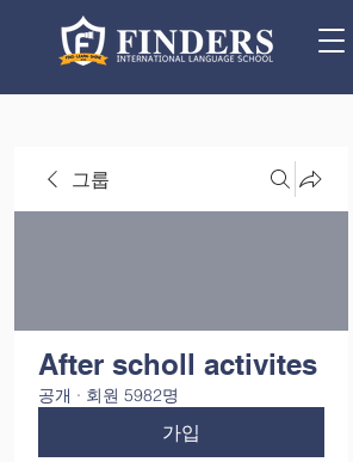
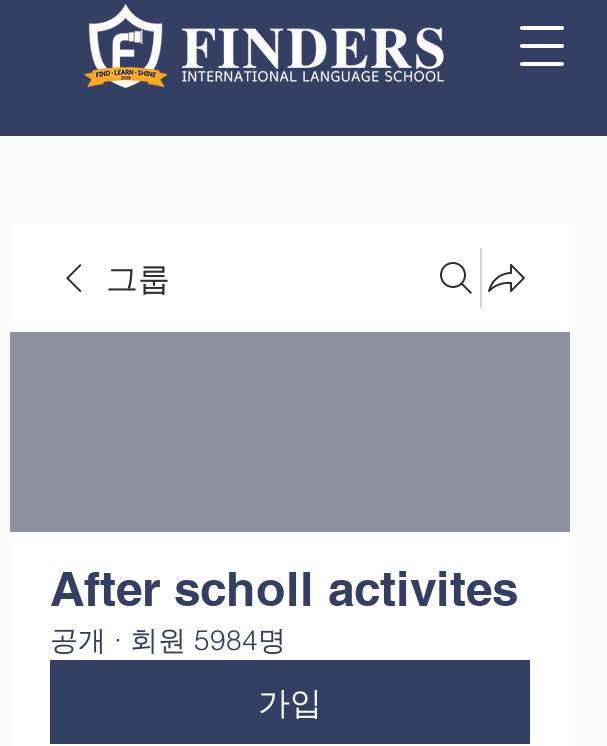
- 공개 · 회원 5982명
+ 공개 · 회원 5984명
